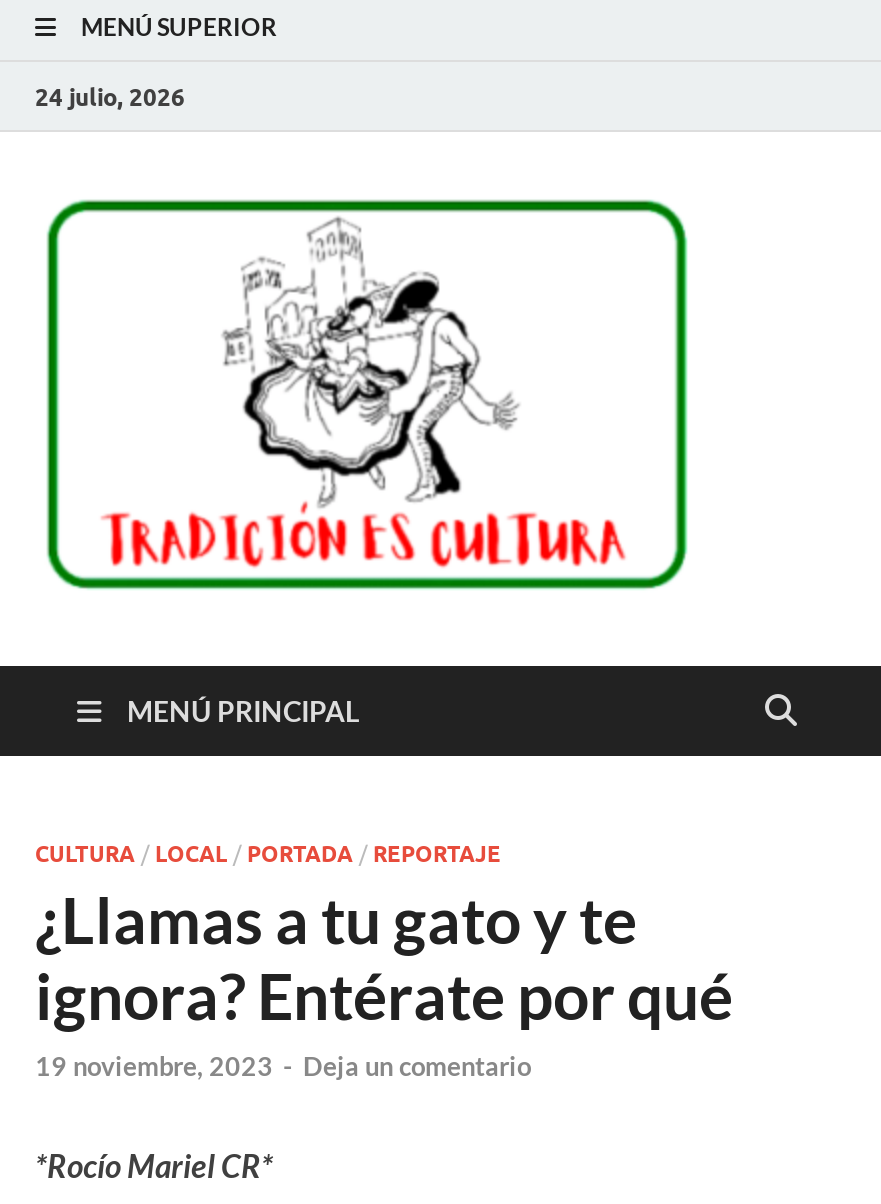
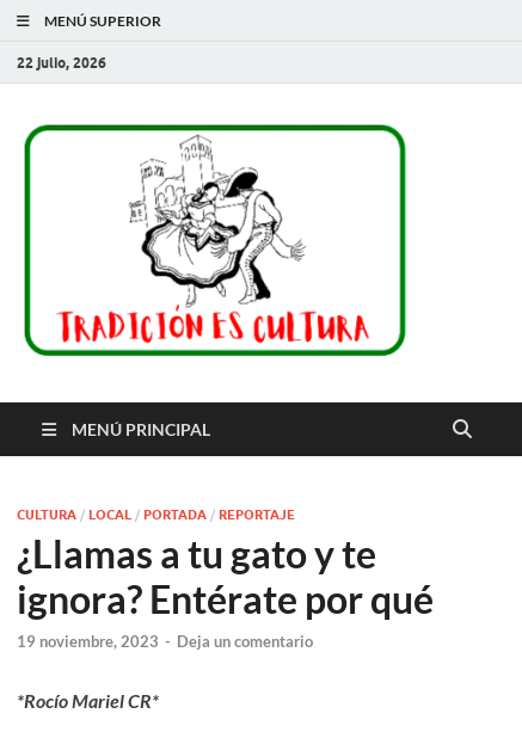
- 24 julio, 2026
+ 22 julio, 2026
